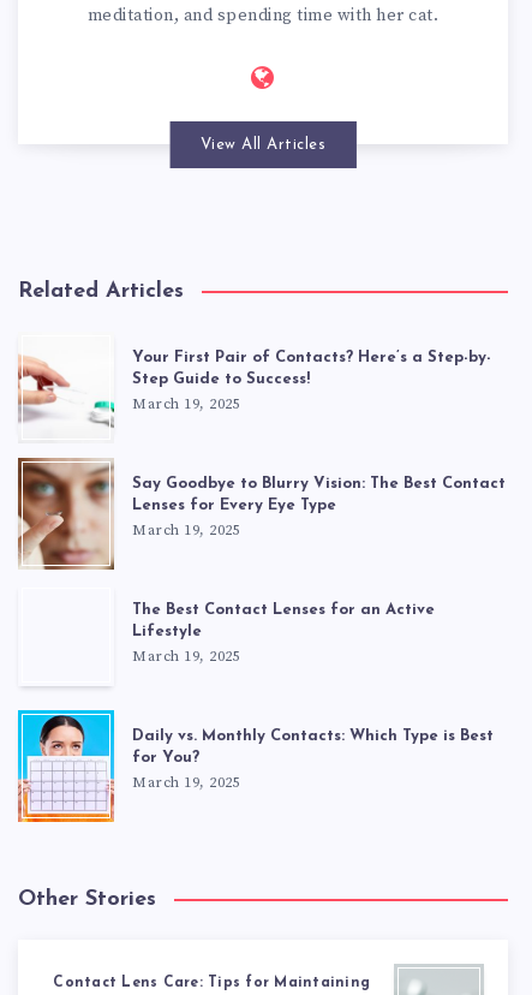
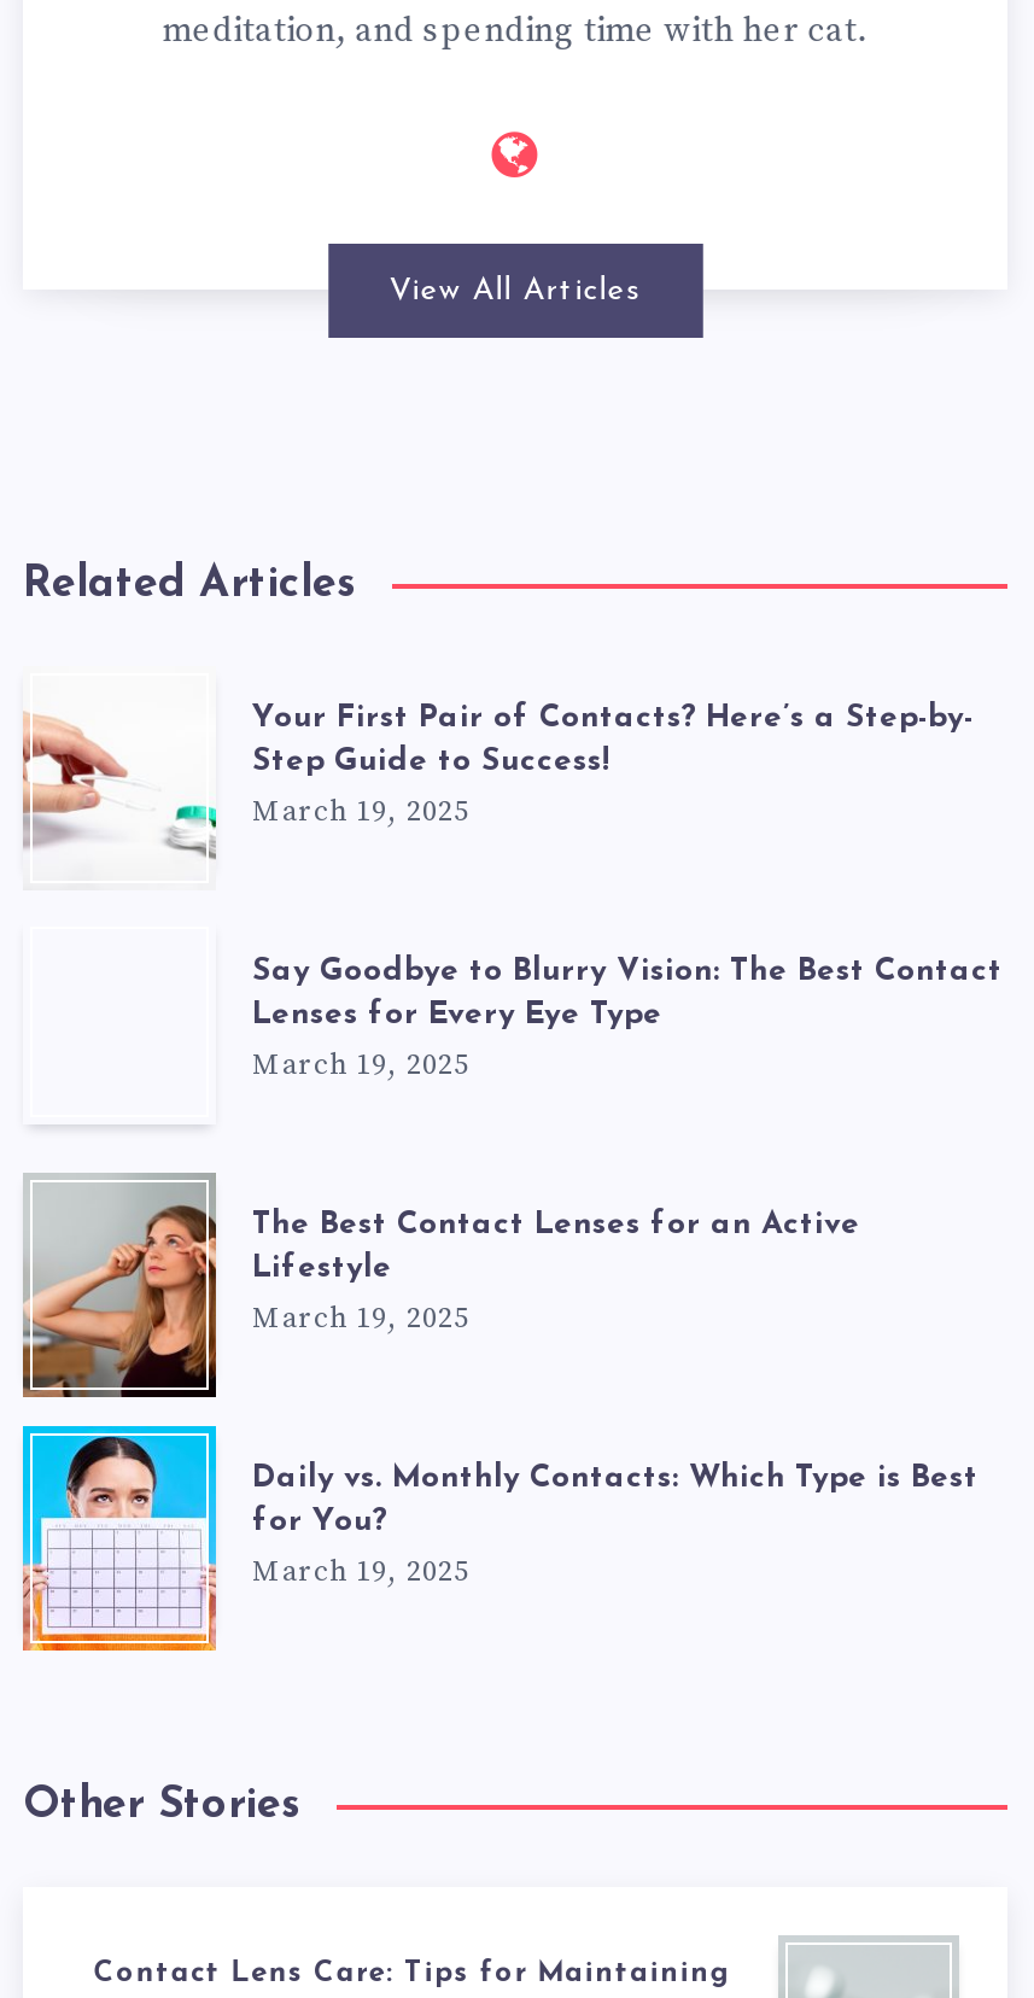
- [image]

+ [image]
